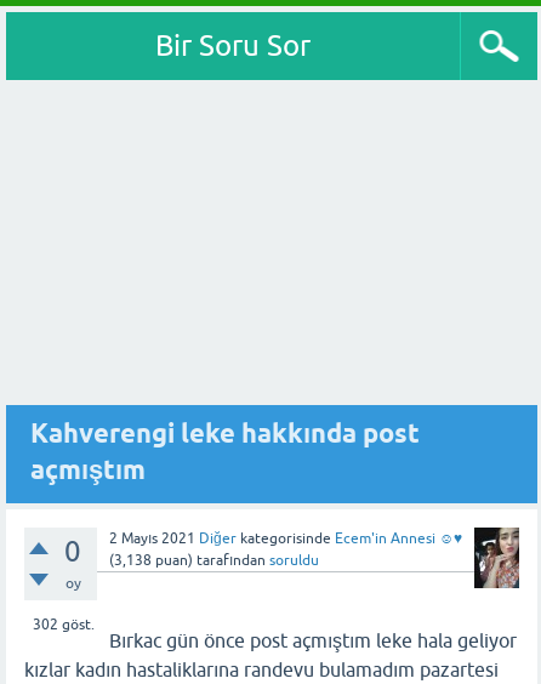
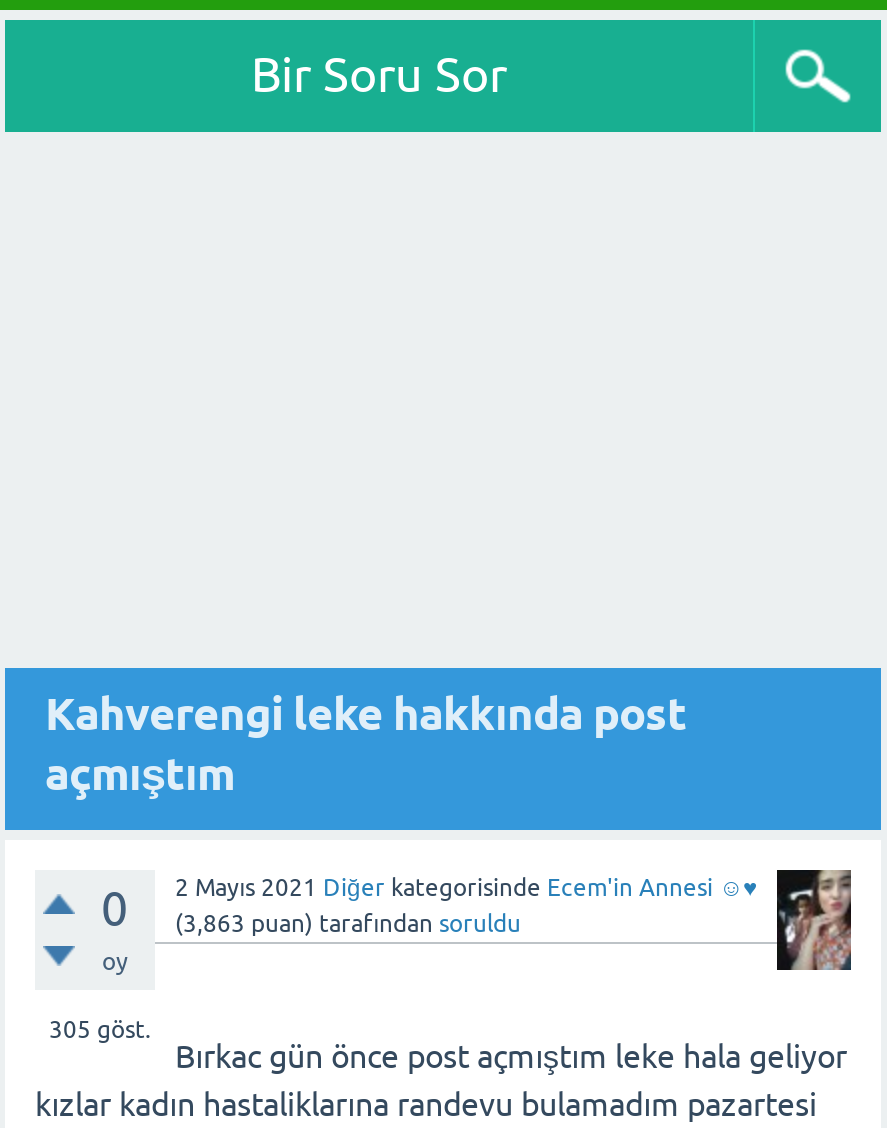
- (3,138 puan) tarafından soruldu
+ (3,863 puan) tarafından soruldu

- 302 göst.
+ 305 göst.
